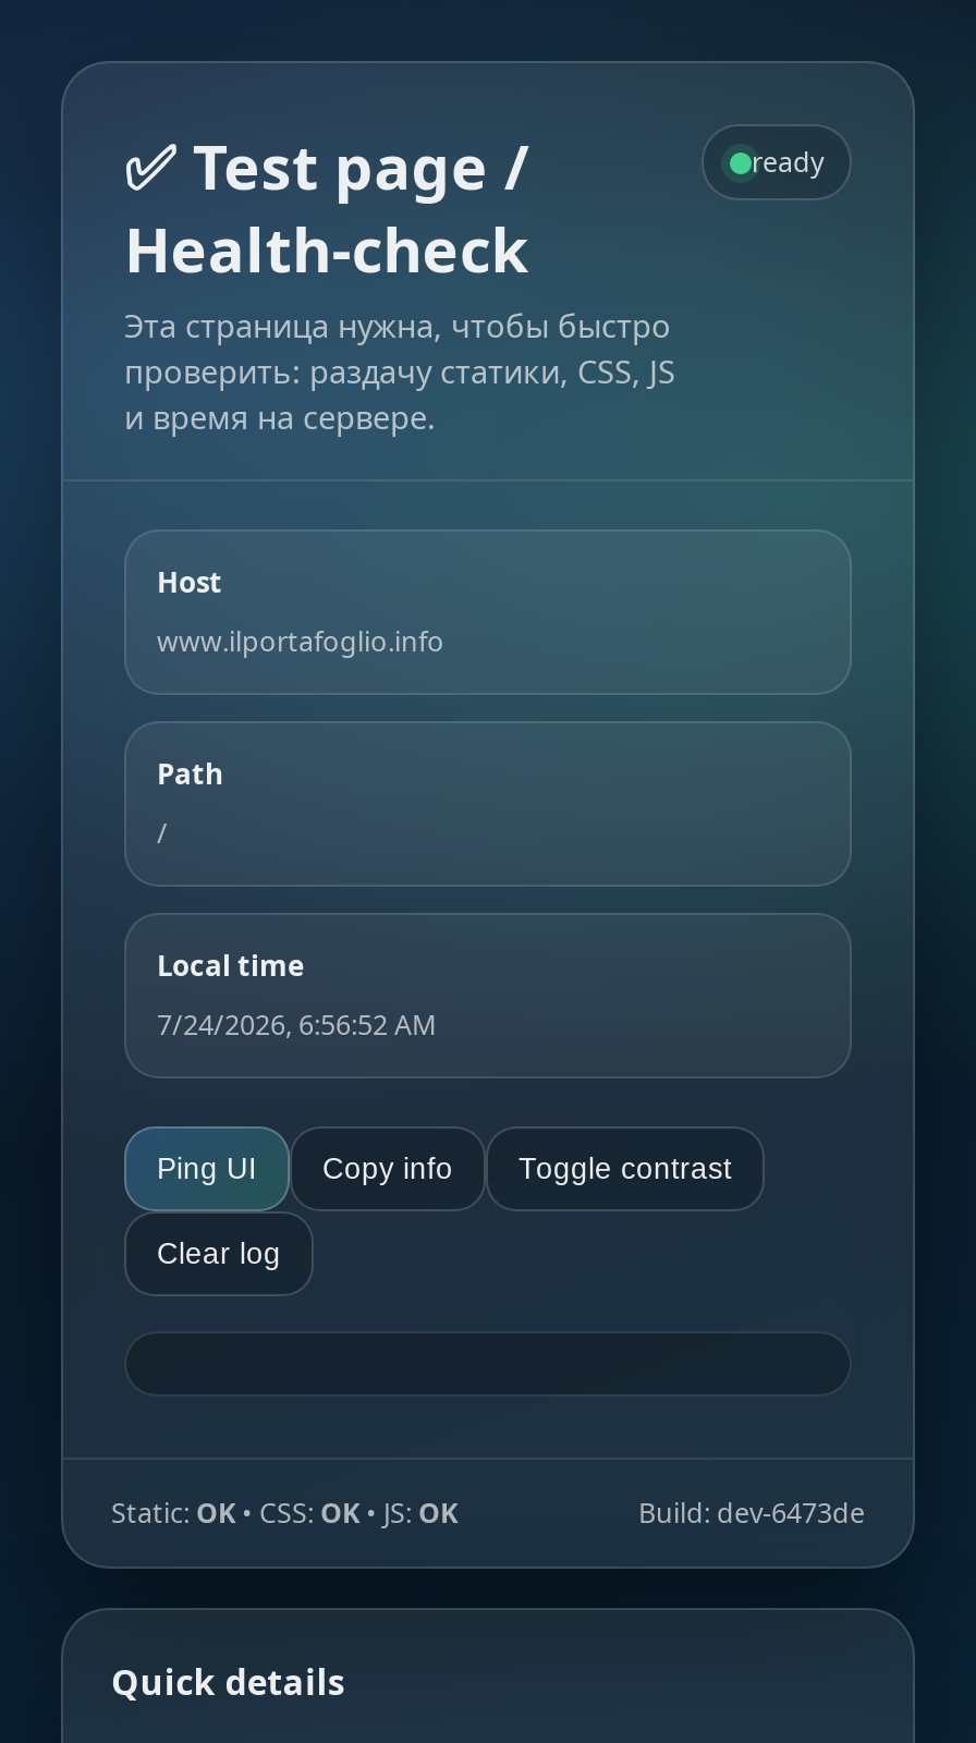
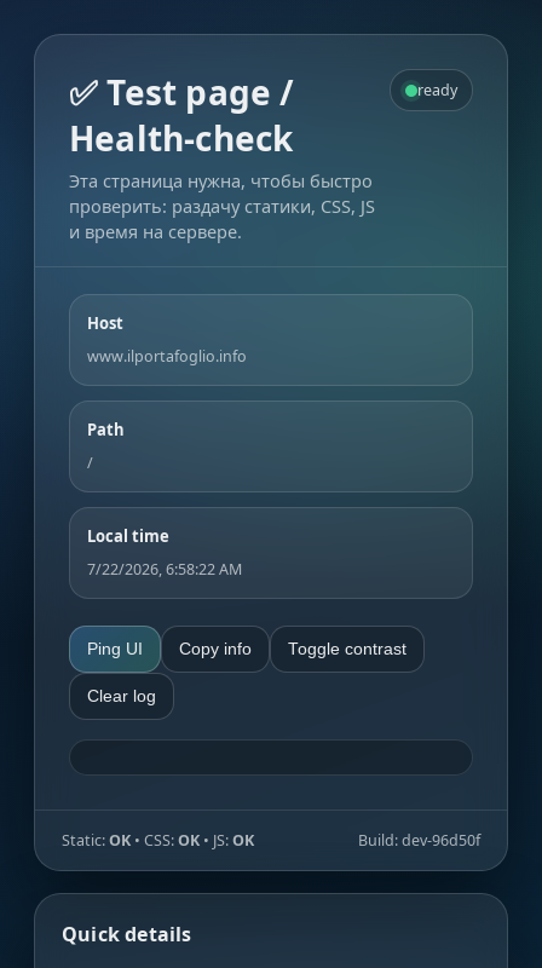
- 7/24/2026, 6:56:52 AM
+ 7/22/2026, 6:58:22 AM

- Build: dev-6473de
+ Build: dev-96d50f
